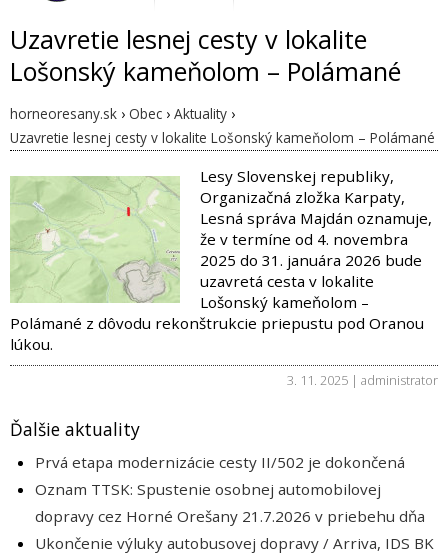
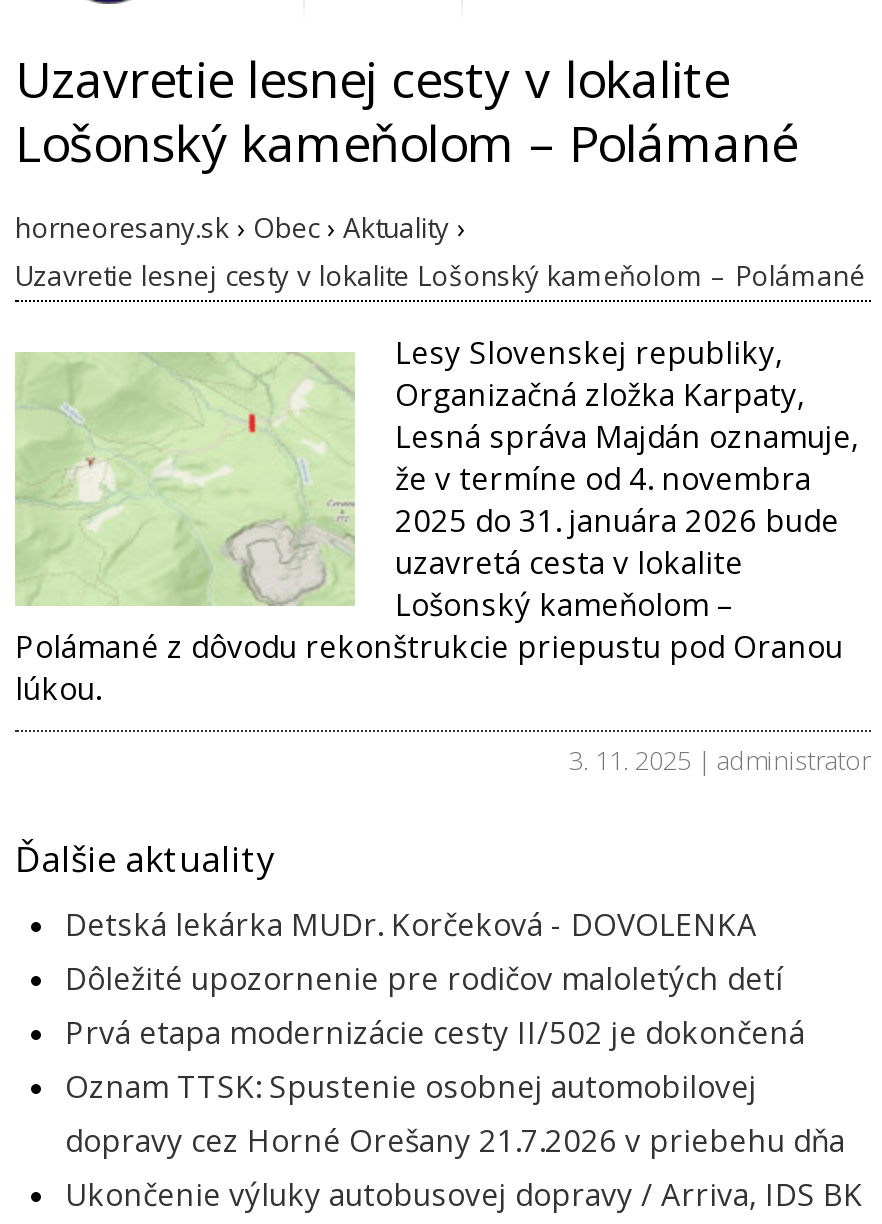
+ Detská lekárka MUDr. Korčeková - DOVOLENKA
+ Dôležité upozornenie pre rodičov maloletých detí
